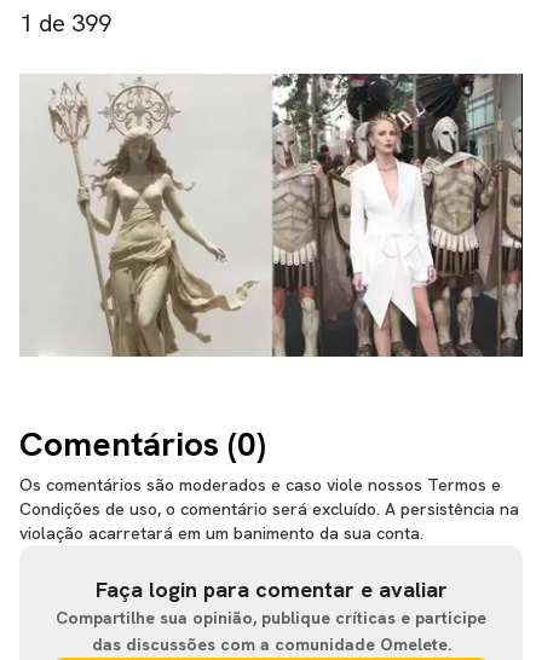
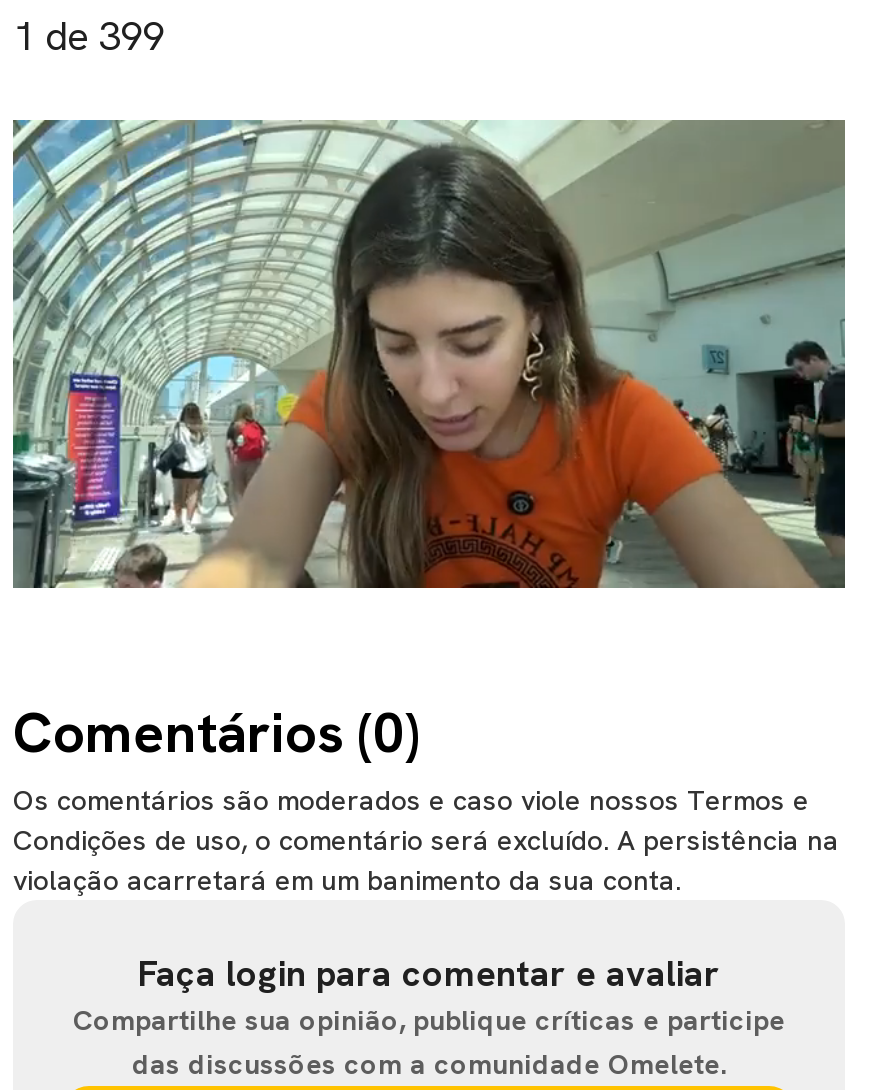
- [image]
+ [image]
